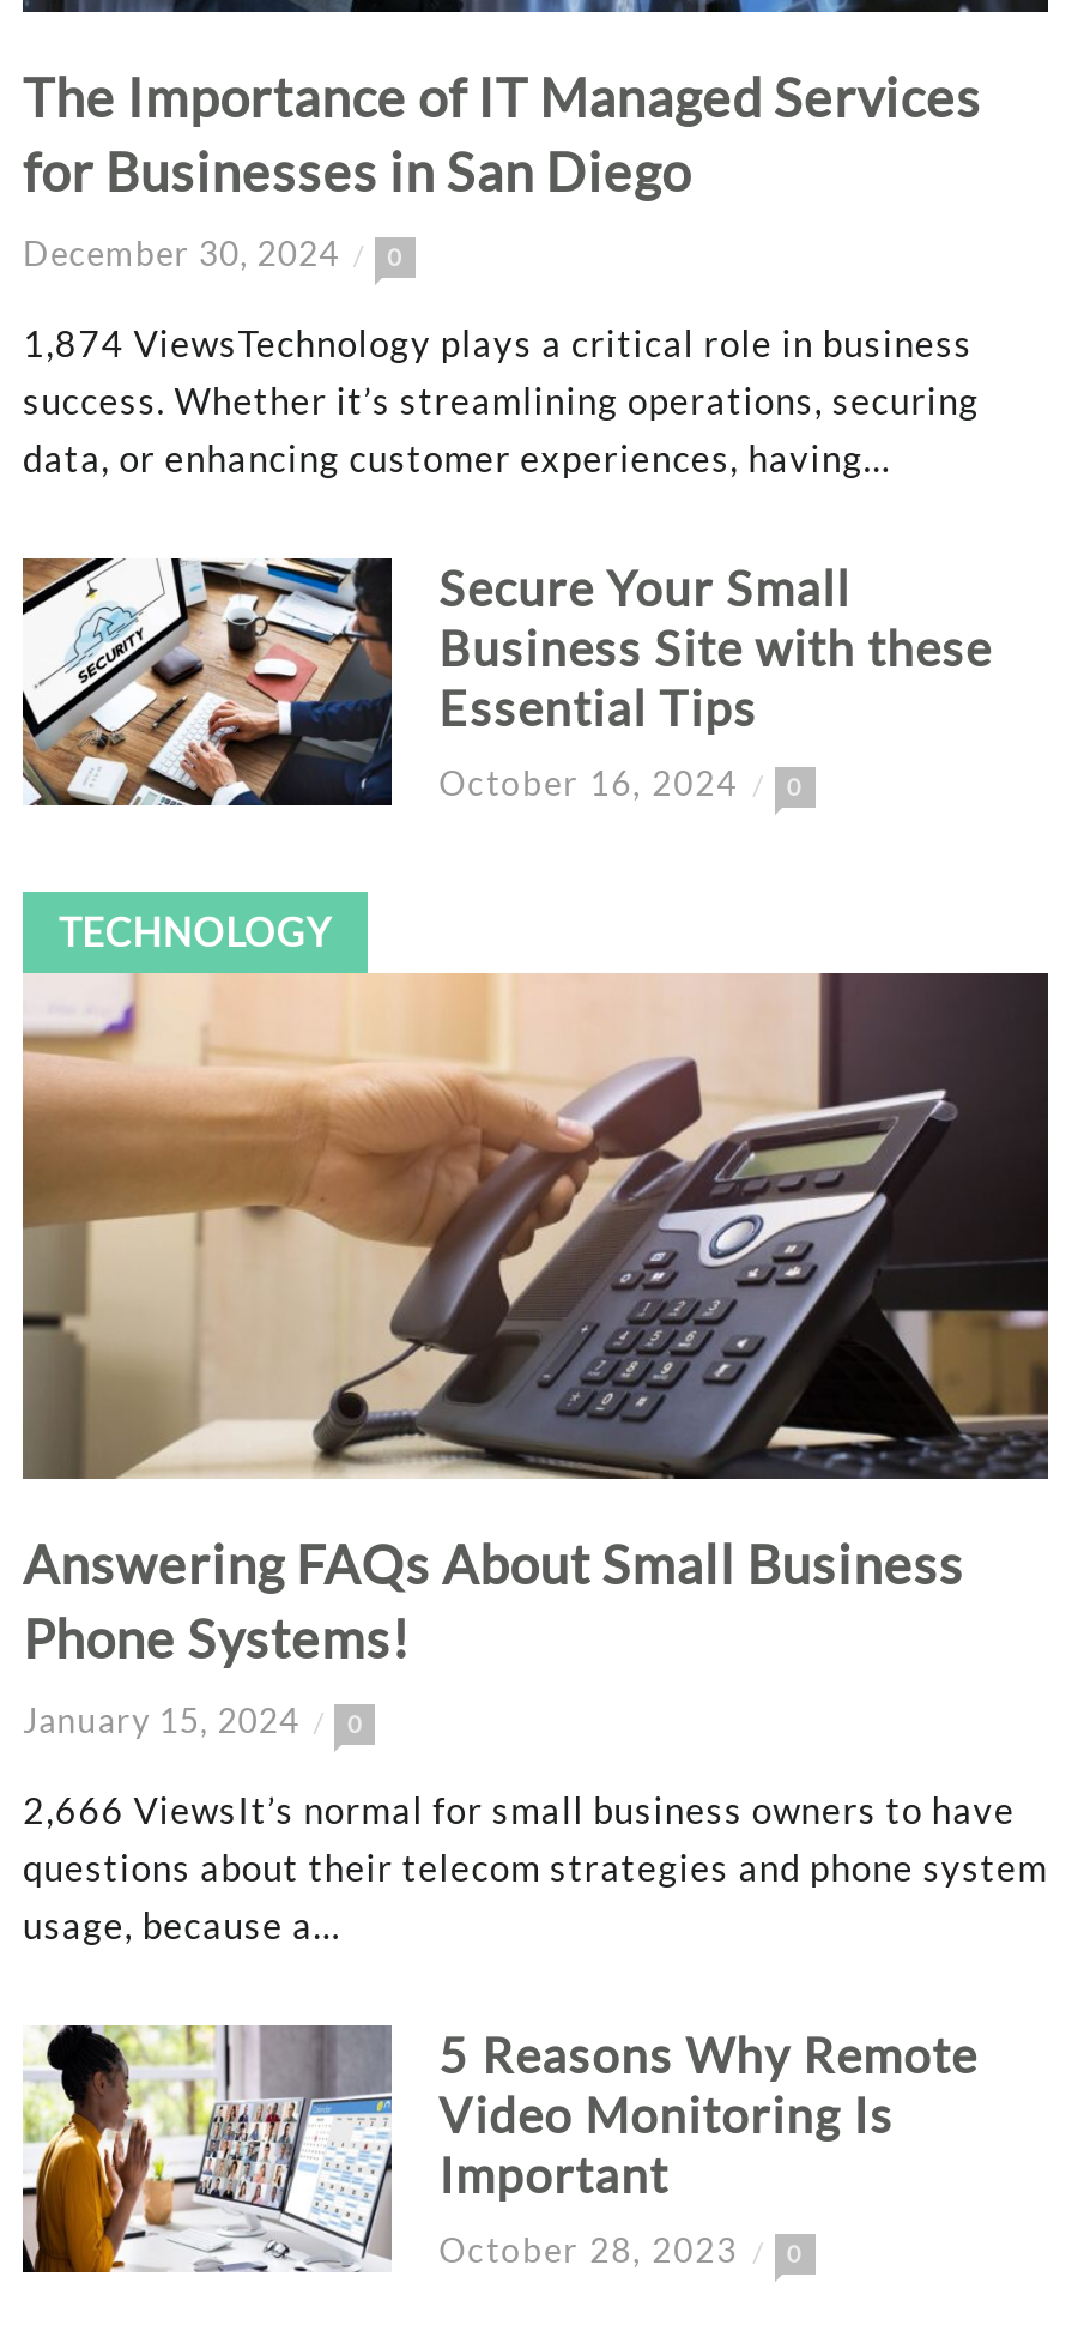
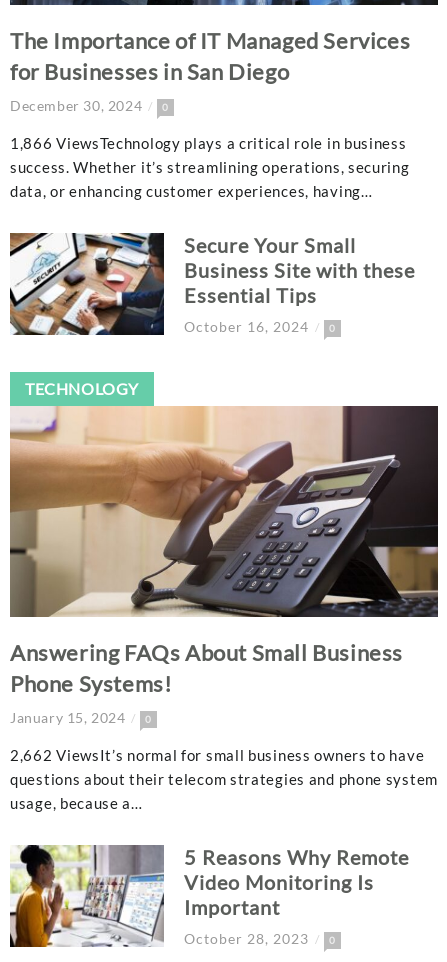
- 1,874 ViewsTechnology plays a critical role in business
+ 1,866 ViewsTechnology plays a critical role in business

- 2,666 ViewsIt’s normal for small business owners to have
+ 2,662 ViewsIt’s normal for small business owners to have
